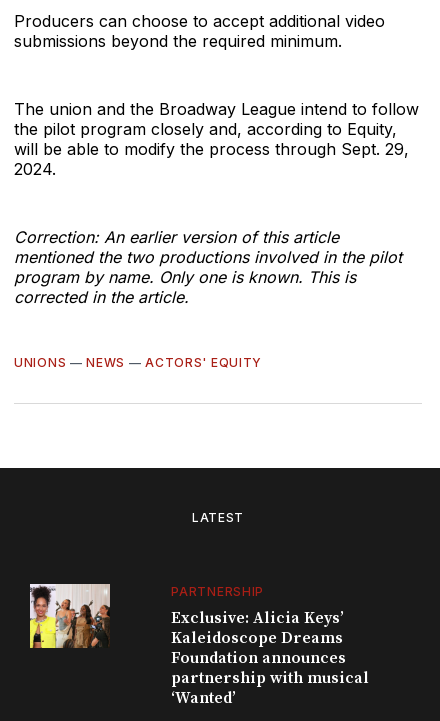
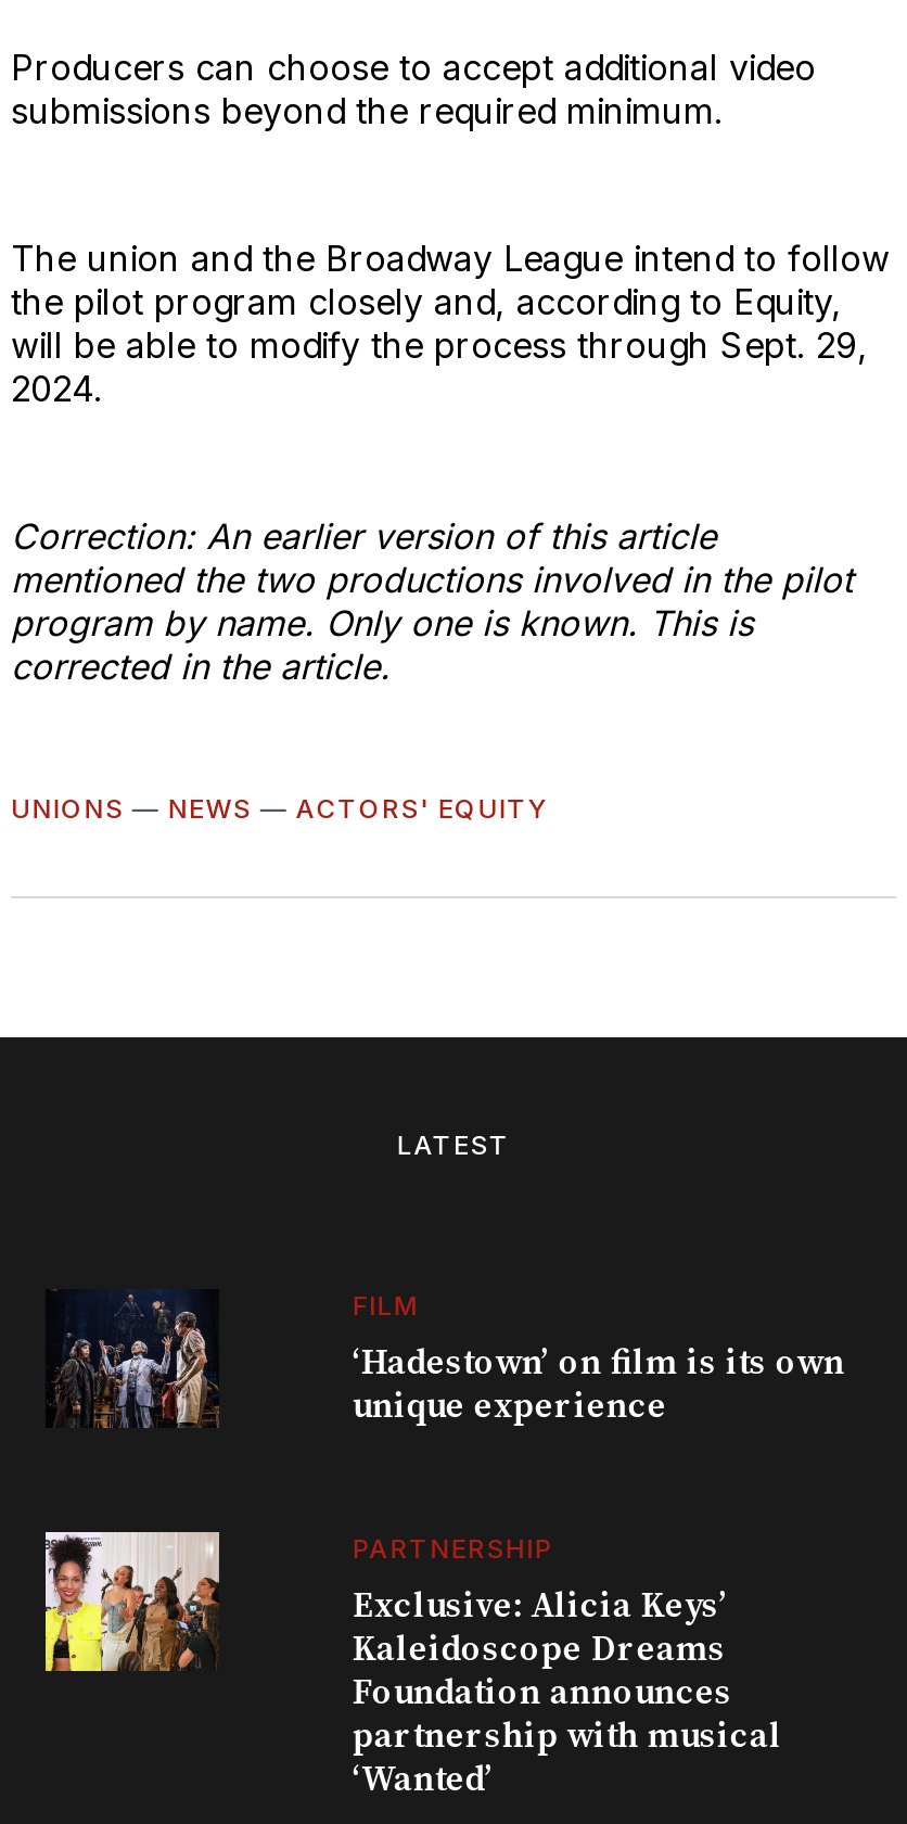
+ [image]

+ FILM
+ ‘Hadestown’ on film is its own
+ unique experience
